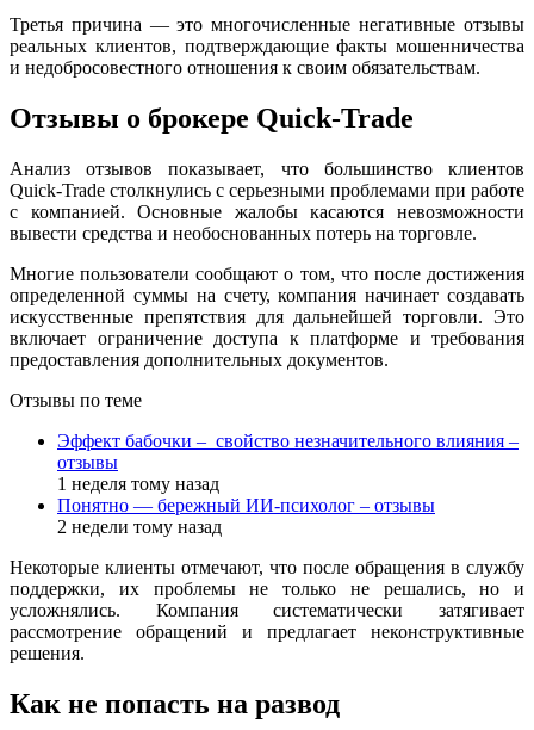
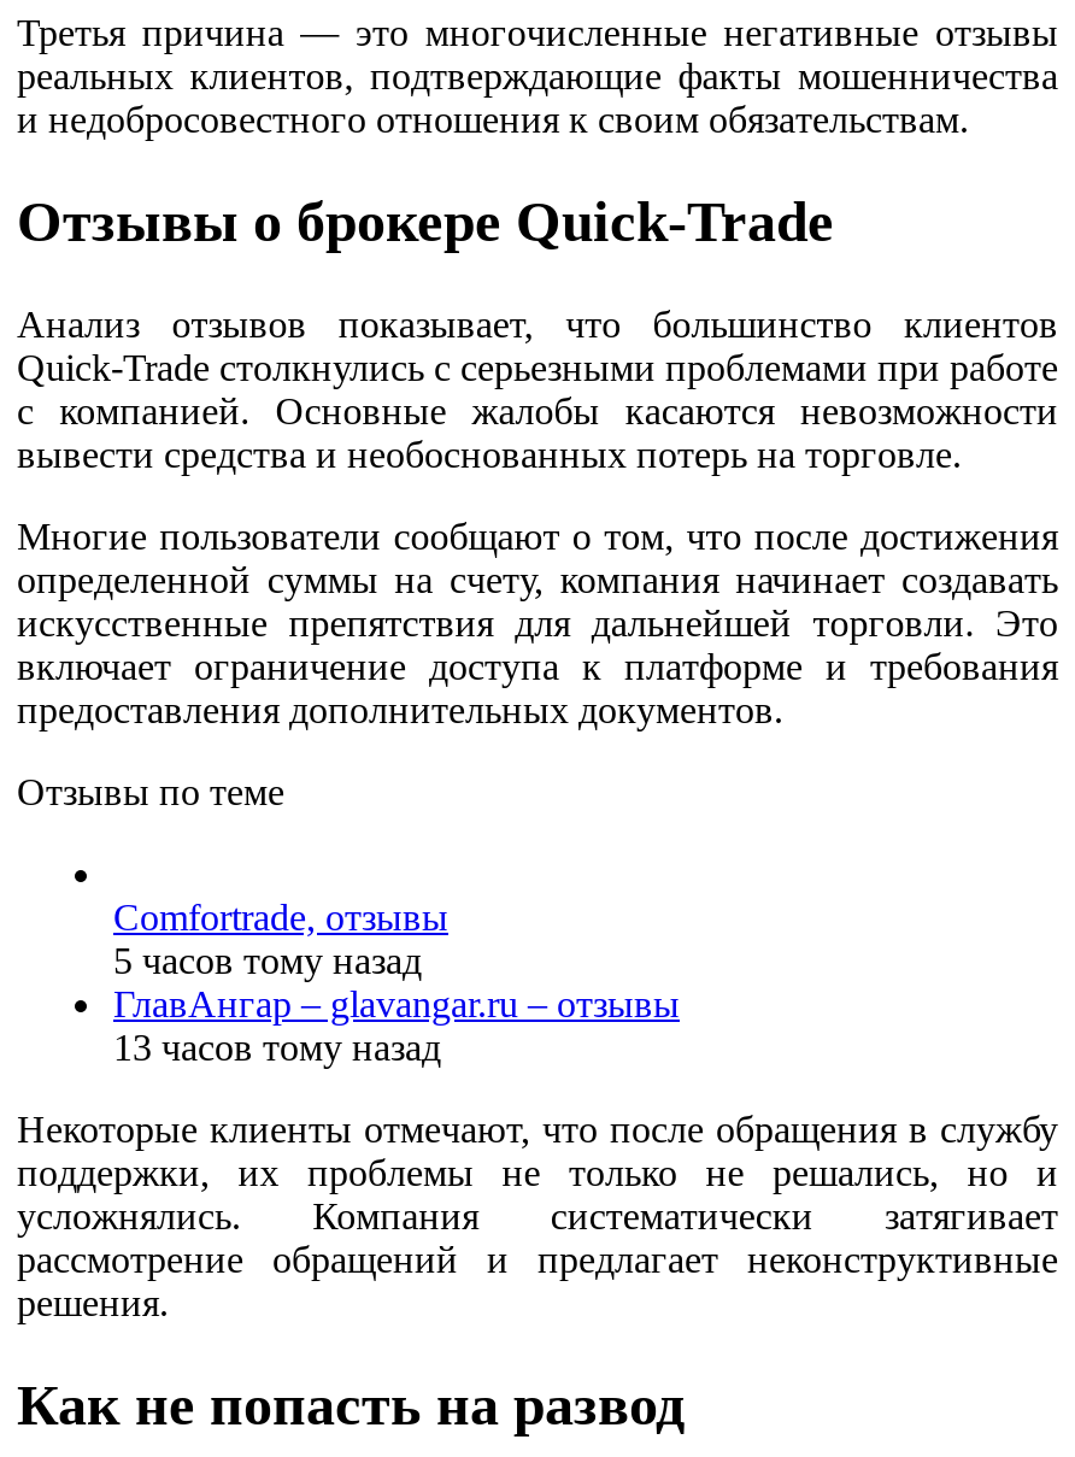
- Эффект бабочки – свойство незначительного влияния –
- отзывы
- 1 неделя тому назад
- Понятно — бережный ИИ-психолог – отзывы
- 2 недели тому назад
+ Comfortrade, отзывы
+ 5 часов тому назад
+ ГлавАнгар – glavangar.ru – отзывы
+ 13 часов тому назад
